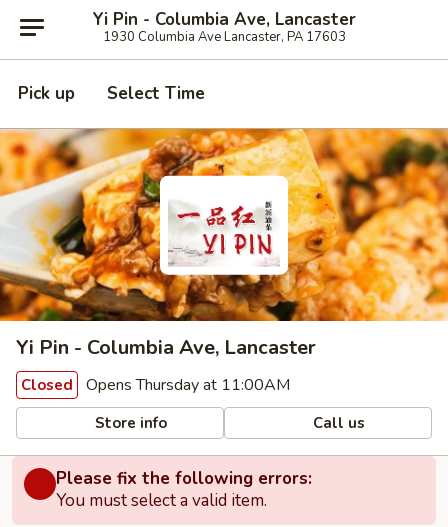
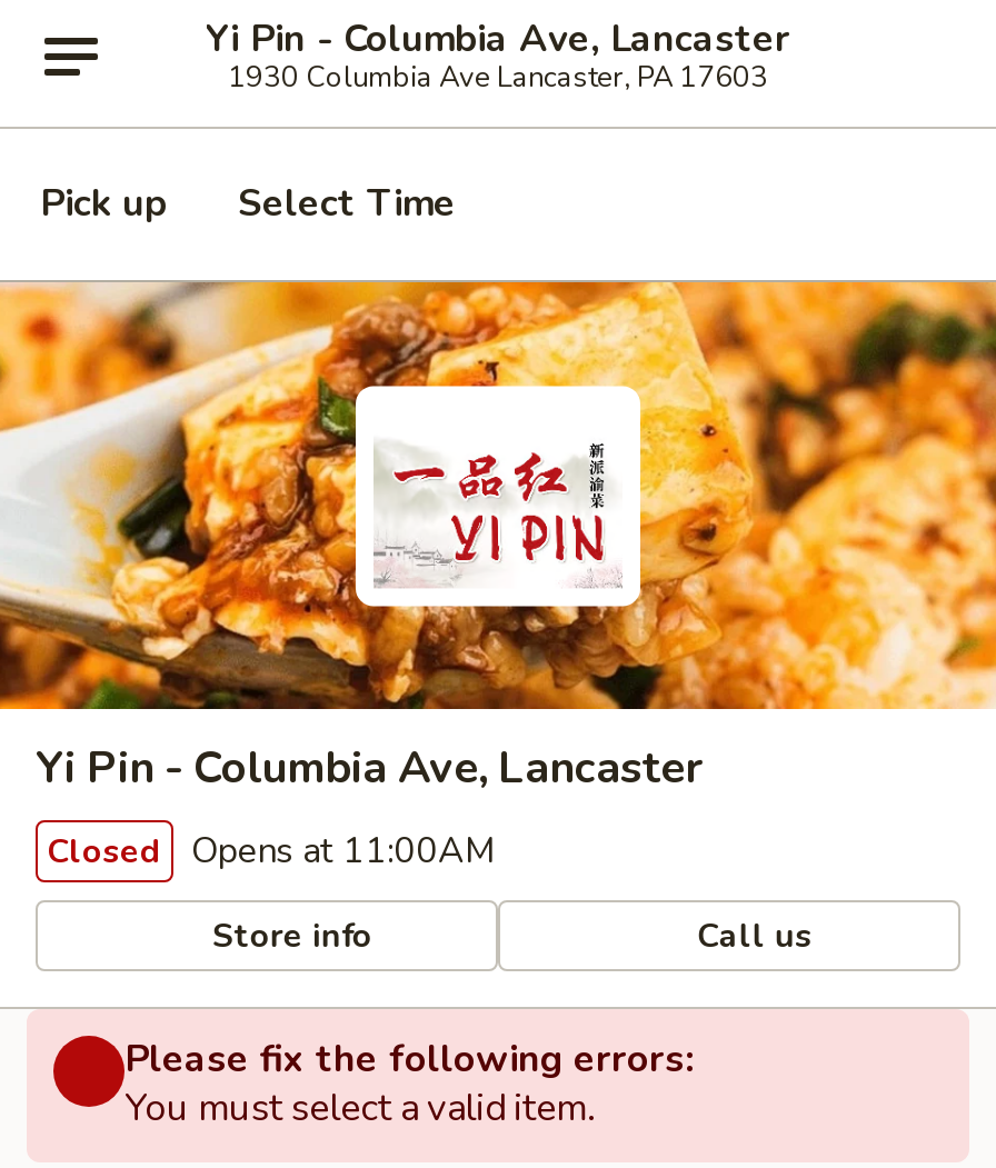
- Closed Opens Thursday at 11:00AM
+ Closed Opens at 11:00AM
